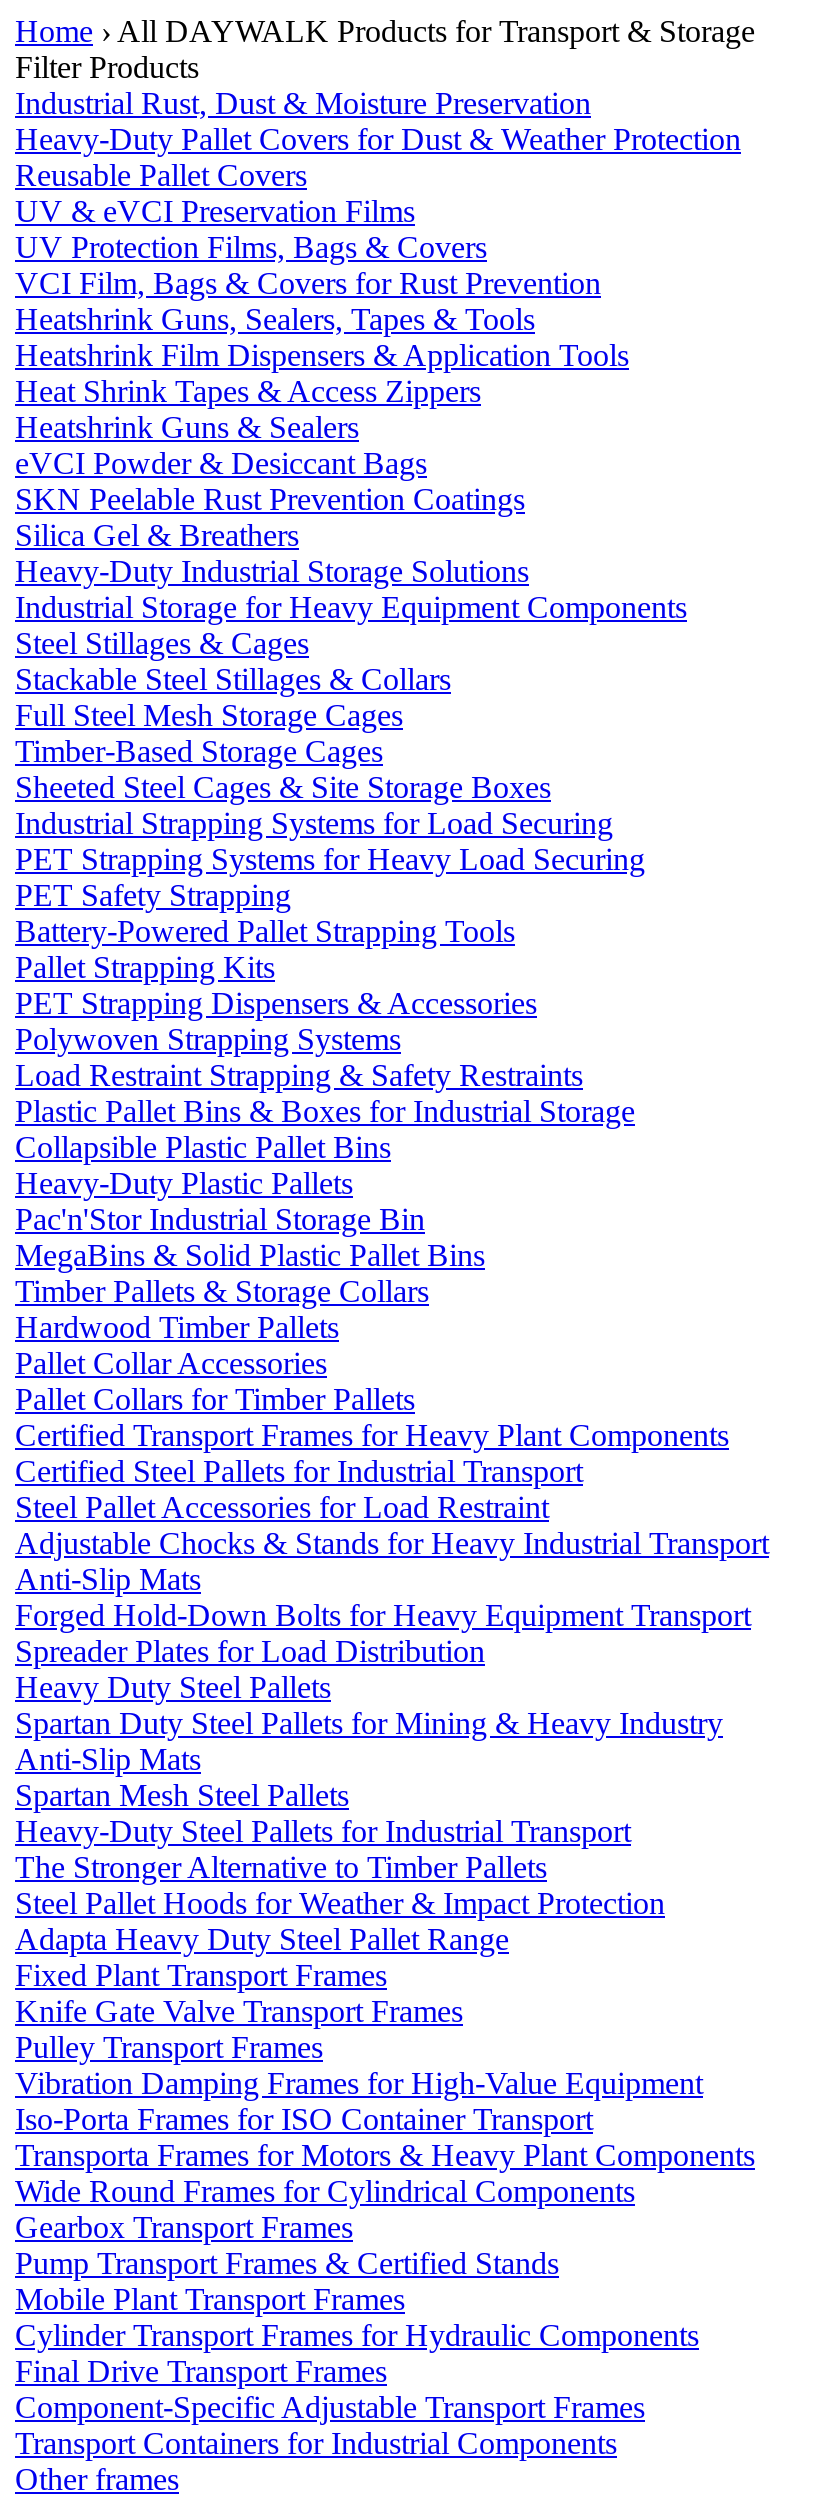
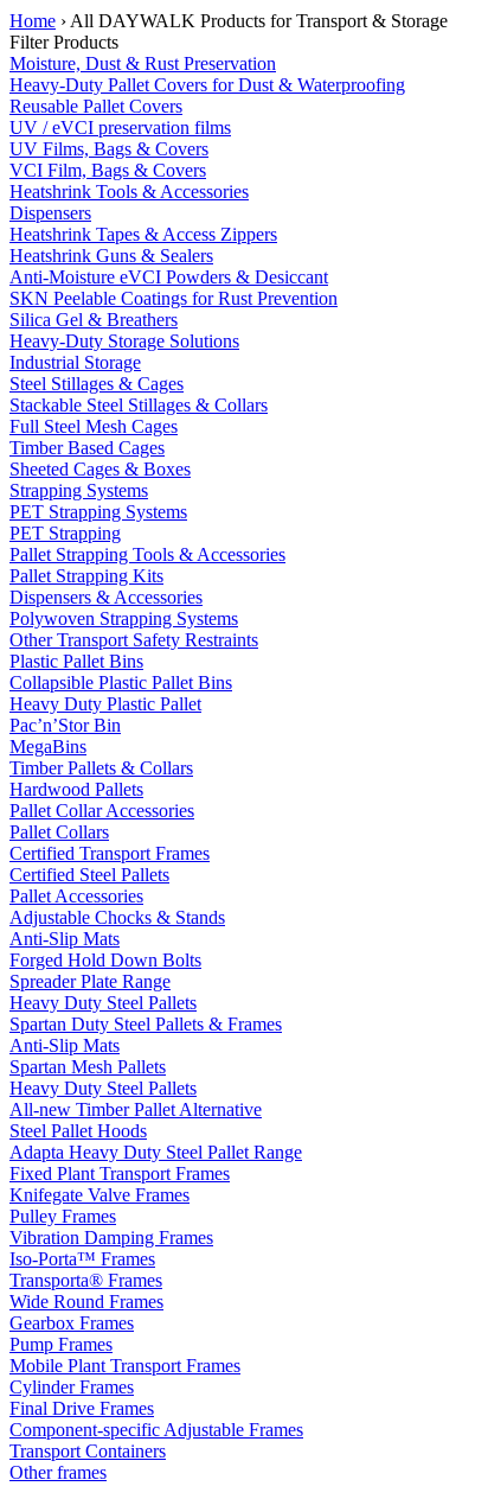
- Industrial Rust, Dust & Moisture Preservation
- Heavy-Duty Pallet Covers for Dust & Weather Protection
+ Moisture, Dust & Rust Preservation
+ Heavy-Duty Pallet Covers for Dust & Waterproofing

- UV & eVCI Preservation Films
- UV Protection Films, Bags & Covers
- VCI Film, Bags & Covers for Rust Prevention
- Heatshrink Guns, Sealers, Tapes & Tools
- Heatshrink Film Dispensers & Application Tools
- Heat Shrink Tapes & Access Zippers
+ UV / eVCI preservation films
+ UV Films, Bags & Covers
+ VCI Film, Bags & Covers
+ Heatshrink Tools & Accessories
+ Dispensers
+ Heatshrink Tapes & Access Zippers

- eVCI Powder & Desiccant Bags
- SKN Peelable Rust Prevention Coatings
+ Anti-Moisture eVCI Powders & Desiccant
+ SKN Peelable Coatings for Rust Prevention

- Heavy-Duty Industrial Storage Solutions
- Industrial Storage for Heavy Equipment Components
+ Heavy-Duty Storage Solutions
+ Industrial Storage

- Full Steel Mesh Storage Cages
- Timber-Based Storage Cages
- Sheeted Steel Cages & Site Storage Boxes
- Industrial Strapping Systems for Load Securing
- PET Strapping Systems for Heavy Load Securing
- PET Safety Strapping
- Battery-Powered Pallet Strapping Tools
+ Full Steel Mesh Cages
+ Timber Based Cages
+ Sheeted Cages & Boxes
+ Strapping Systems
+ PET Strapping Systems
+ PET Strapping
+ Pallet Strapping Tools & Accessories

- PET Strapping Dispensers & Accessories
+ Dispensers & Accessories

- Load Restraint Strapping & Safety Restraints
- Plastic Pallet Bins & Boxes for Industrial Storage
+ Other Transport Safety Restraints
+ Plastic Pallet Bins

- Heavy-Duty Plastic Pallets
- Pac'n'Stor Industrial Storage Bin
- MegaBins & Solid Plastic Pallet Bins
- Timber Pallets & Storage Collars
- Hardwood Timber Pallets
+ Heavy Duty Plastic Pallet
+ Pac’n’Stor Bin
+ MegaBins
+ Timber Pallets & Collars
+ Hardwood Pallets

- Pallet Collars for Timber Pallets
- Certified Transport Frames for Heavy Plant Components
- Certified Steel Pallets for Industrial Transport
- Steel Pallet Accessories for Load Restraint
- Adjustable Chocks & Stands for Heavy Industrial Transport
+ Pallet Collars
+ Certified Transport Frames
+ Certified Steel Pallets
+ Pallet Accessories
+ Adjustable Chocks & Stands

- Forged Hold-Down Bolts for Heavy Equipment Transport
- Spreader Plates for Load Distribution
+ Forged Hold Down Bolts
+ Spreader Plate Range

- Spartan Duty Steel Pallets for Mining & Heavy Industry
+ Spartan Duty Steel Pallets & Frames

- Spartan Mesh Steel Pallets
- Heavy-Duty Steel Pallets for Industrial Transport
- The Stronger Alternative to Timber Pallets
- Steel Pallet Hoods for Weather & Impact Protection
+ Spartan Mesh Pallets
+ Heavy Duty Steel Pallets
+ All-new Timber Pallet Alternative
+ Steel Pallet Hoods

- Knife Gate Valve Transport Frames
- Pulley Transport Frames
- Vibration Damping Frames for High-Value Equipment
- Iso-Porta Frames for ISO Container Transport
- Transporta Frames for Motors & Heavy Plant Components
- Wide Round Frames for Cylindrical Components
- Gearbox Transport Frames
- Pump Transport Frames & Certified Stands
+ Knifegate Valve Frames
+ Pulley Frames
+ Vibration Damping Frames
+ Iso-Porta™ Frames
+ Transporta® Frames
+ Wide Round Frames
+ Gearbox Frames
+ Pump Frames

- Cylinder Transport Frames for Hydraulic Components
- Final Drive Transport Frames
- Component-Specific Adjustable Transport Frames
- Transport Containers for Industrial Components
+ Cylinder Frames
+ Final Drive Frames
+ Component-specific Adjustable Frames
+ Transport Containers
